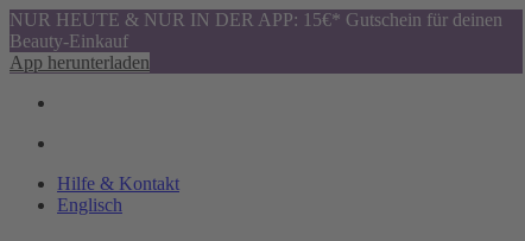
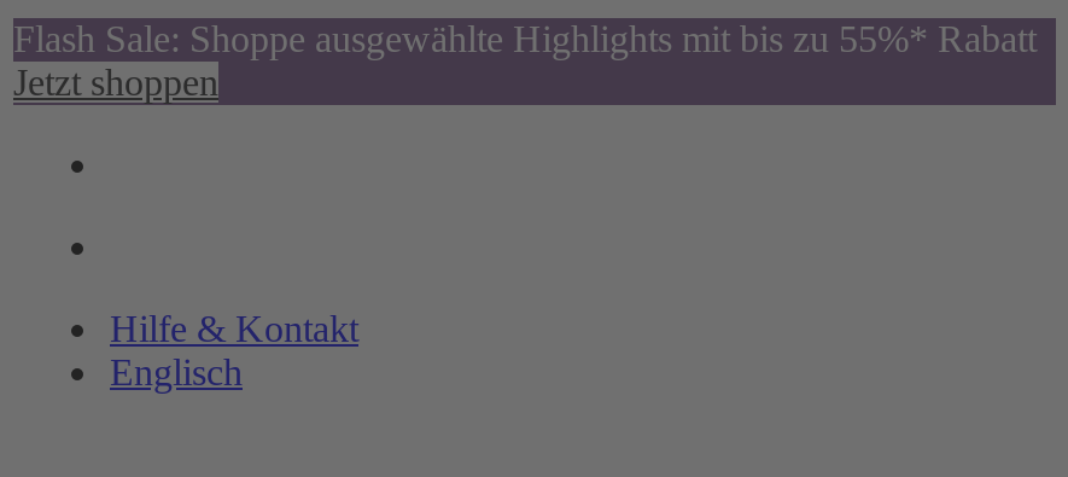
- NUR HEUTE & NUR IN DER APP: 15€* Gutschein für deinen
- Beauty-Einkauf
- App herunterladen
+ Flash Sale: Shoppe ausgewählte Highlights mit bis zu 55%* Rabatt
+ Jetzt shoppen
